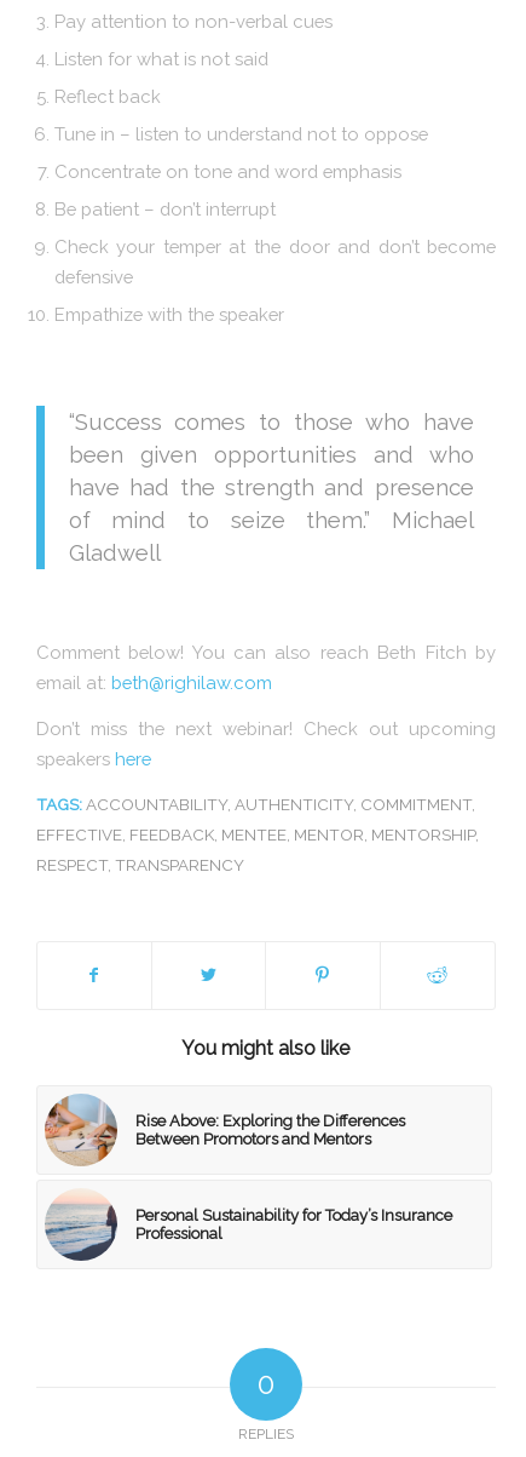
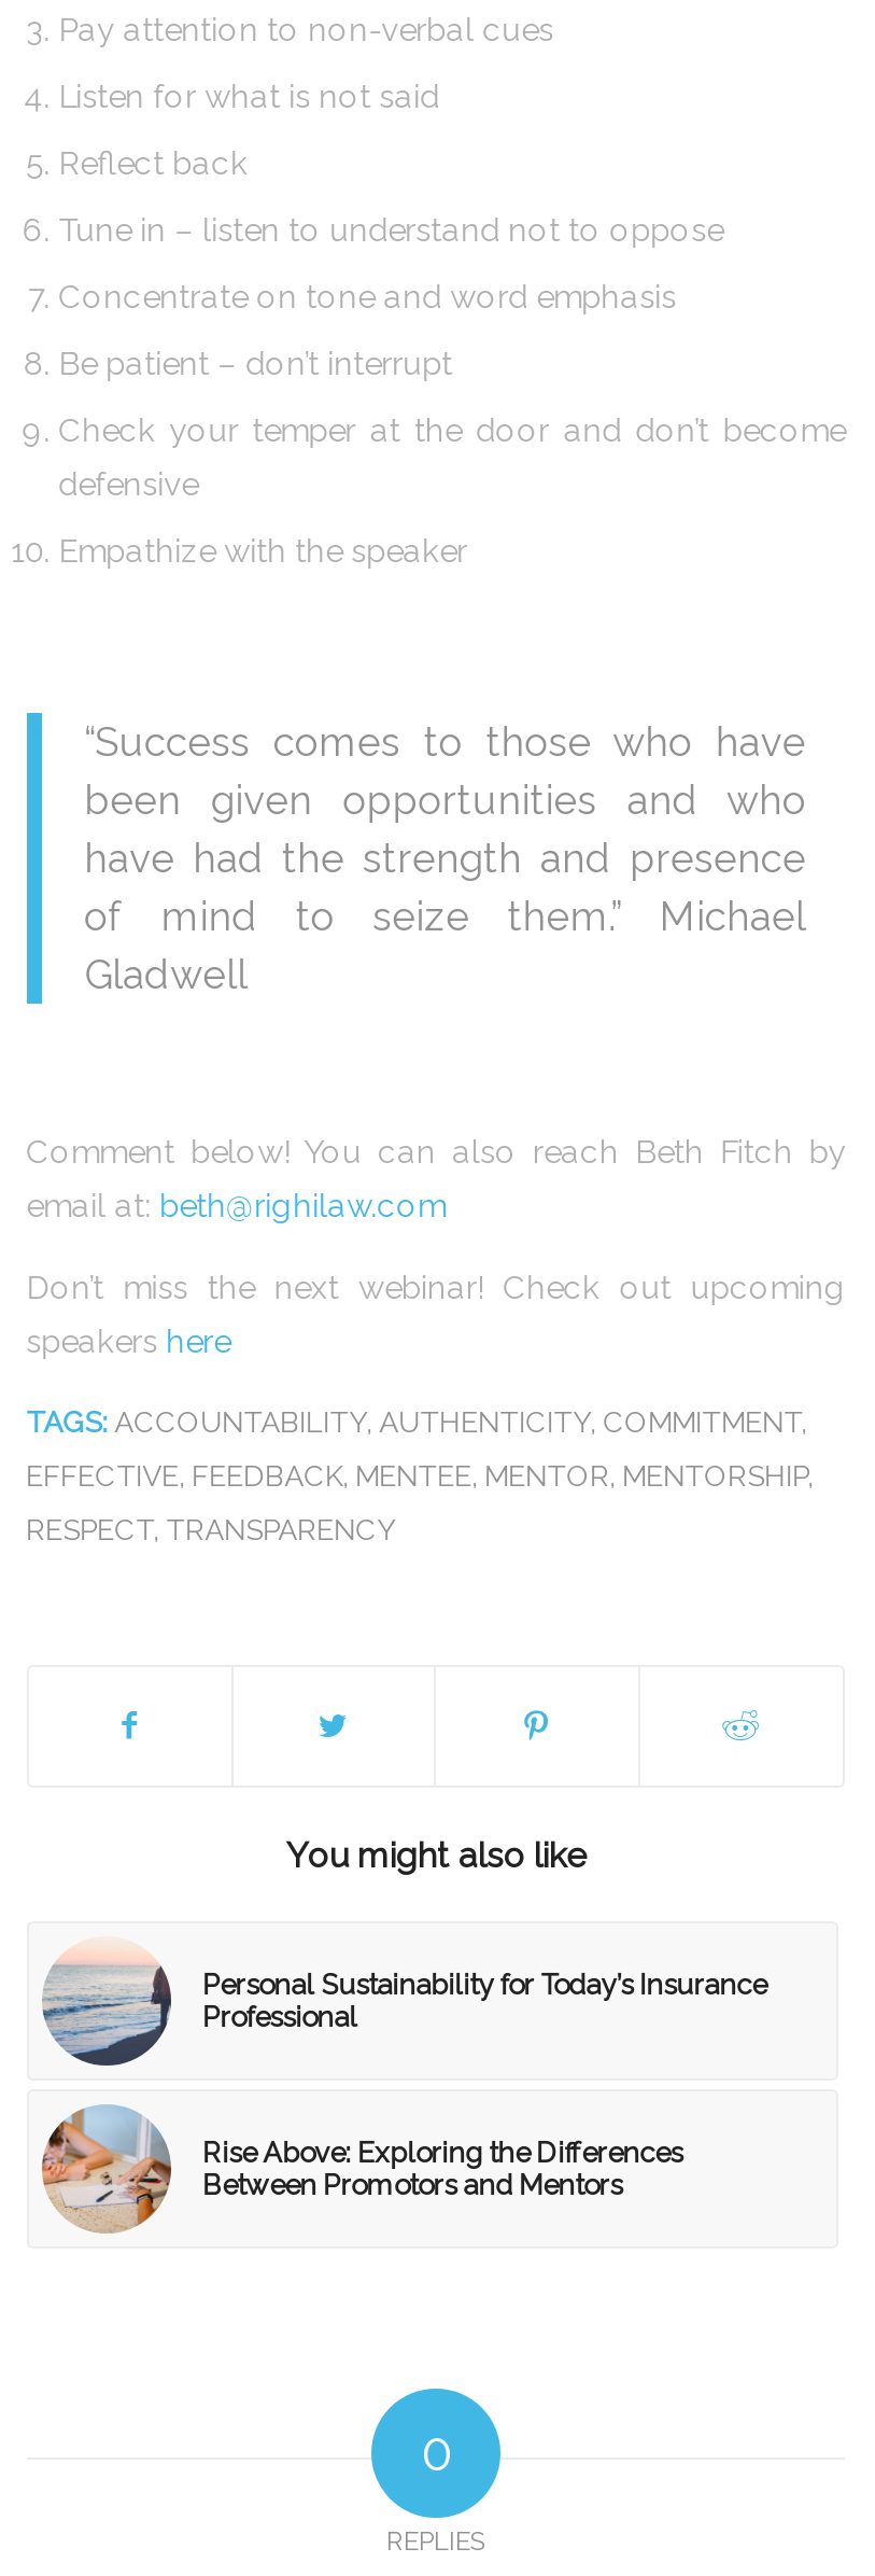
moved down: [image] | Rise Above: Exploring the Differences | Between Promotors and Mentors

moved up: [image] | Personal Sustainability for Today’s Insurance | Professional
